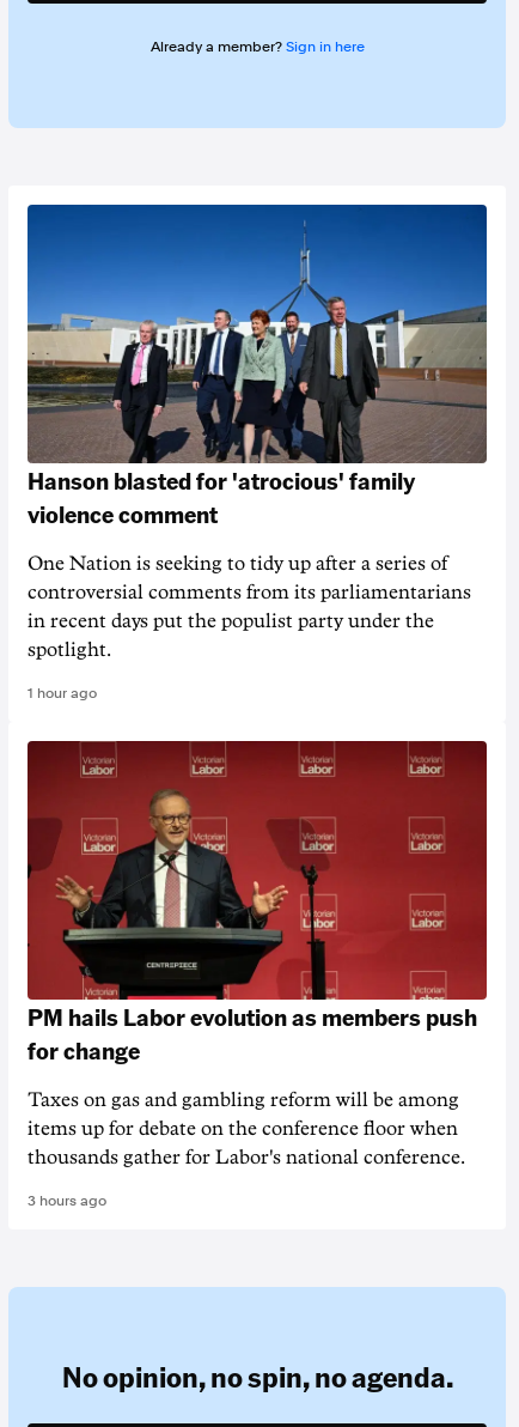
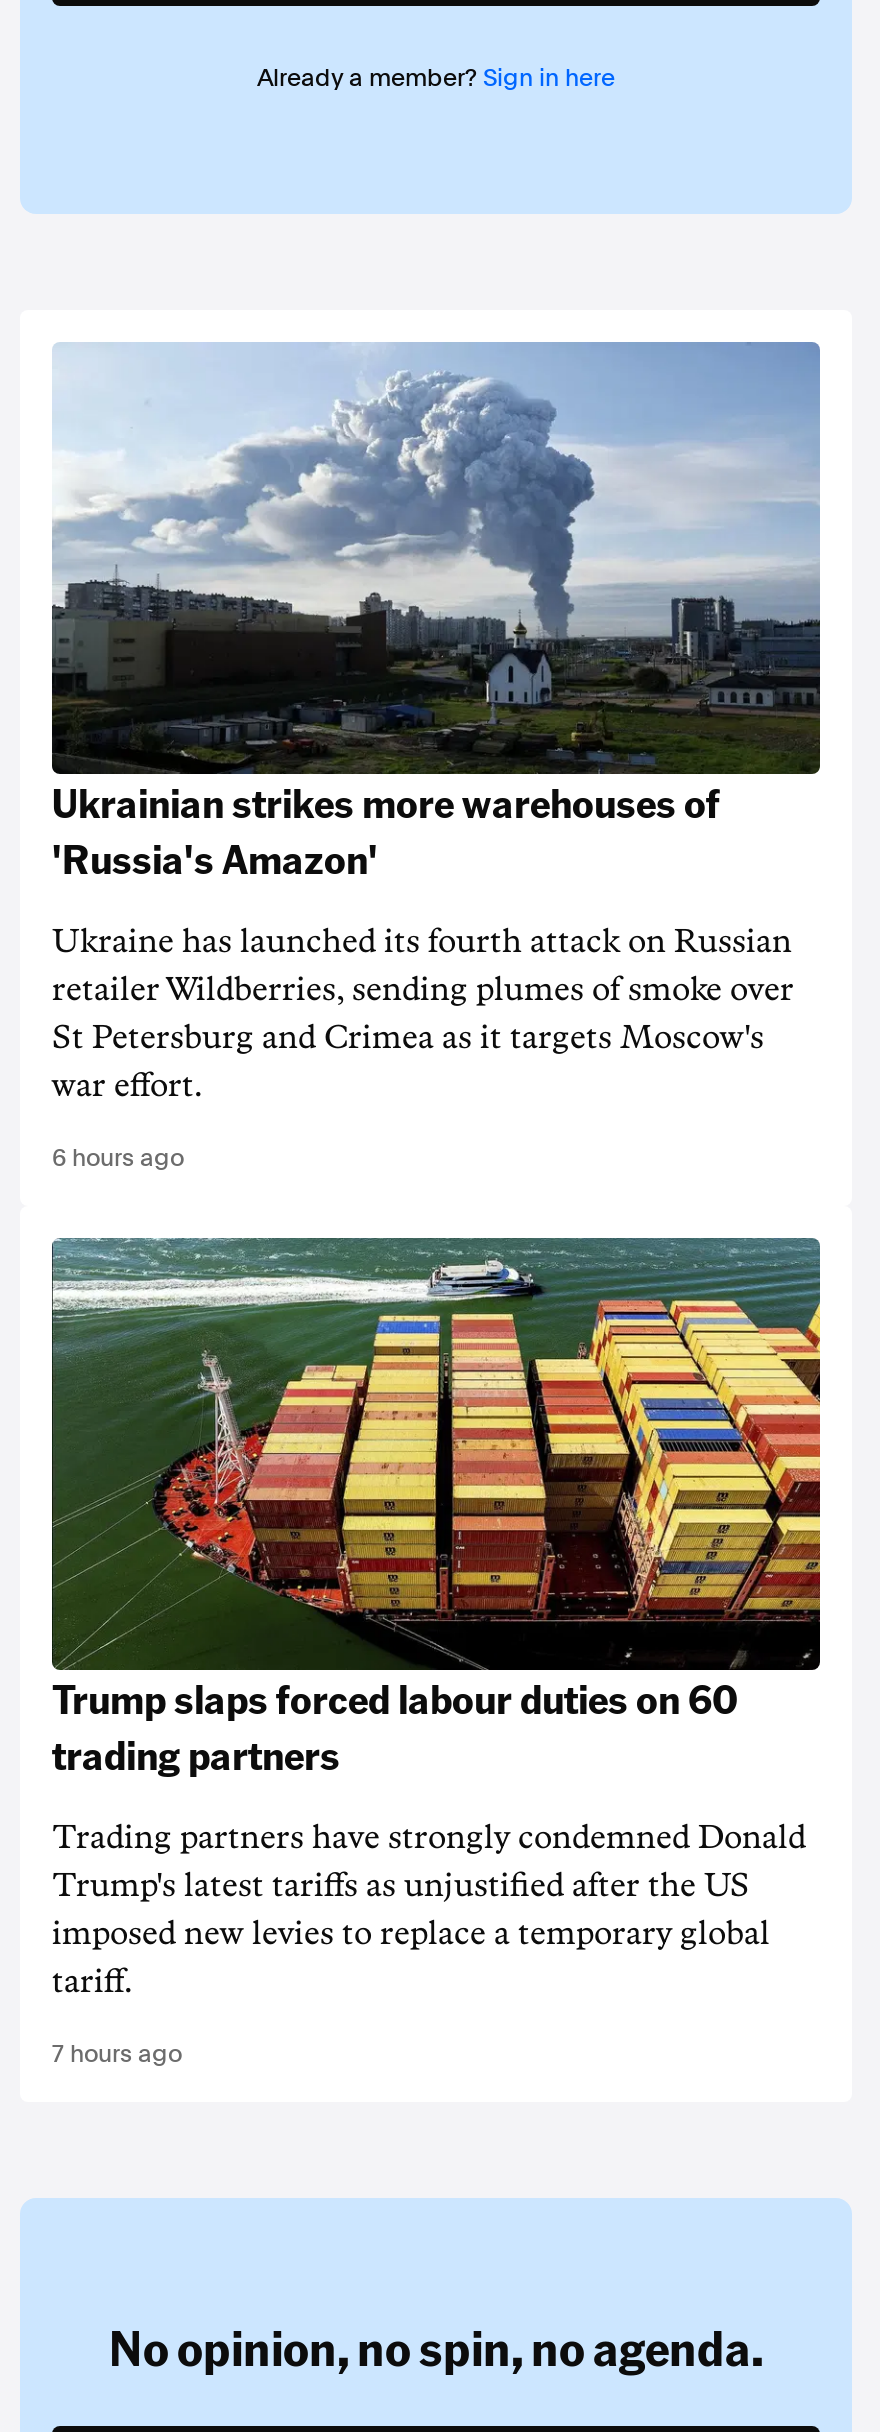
- [image]
- Hanson blasted for 'atrocious' family
- violence comment
- One Nation is seeking to tidy up after a series of
- controversial comments from its parliamentarians
- in recent days put the populist party under the
- spotlight.
- 1 hour ago
+ [image]
+ Ukrainian strikes more warehouses of
+ 'Russia's Amazon'
+ Ukraine has launched its fourth attack on Russian
+ retailer Wildberries, sending plumes of smoke over
+ St Petersburg and Crimea as it targets Moscow's
+ war effort.
+ 6 hours ago

- [image]
- PM hails Labor evolution as members push
- for change
- Taxes on gas and gambling reform will be among
- items up for debate on the conference floor when
- thousands gather for Labor's national conference.
- 3 hours ago
+ [image]
+ Trump slaps forced labour duties on 60
+ trading partners
+ Trading partners have strongly condemned Donald
+ Trump's latest tariffs as unjustified after the US
+ imposed new levies to replace a temporary global
+ tariff.
+ 7 hours ago
